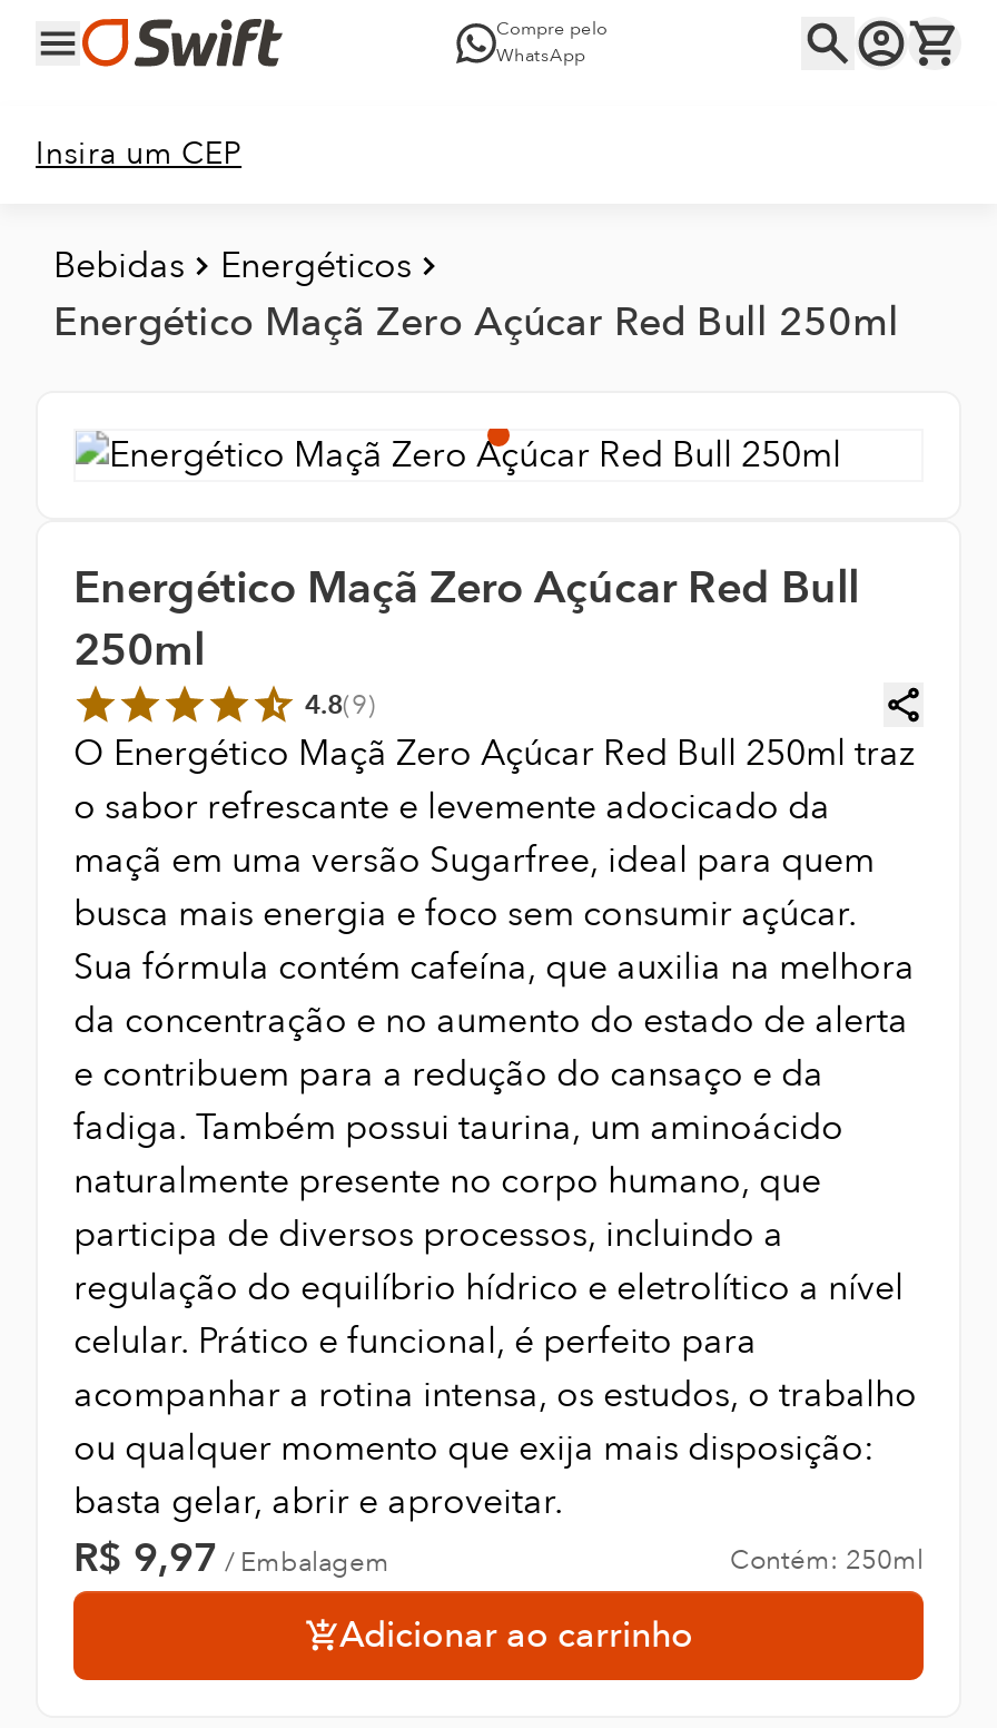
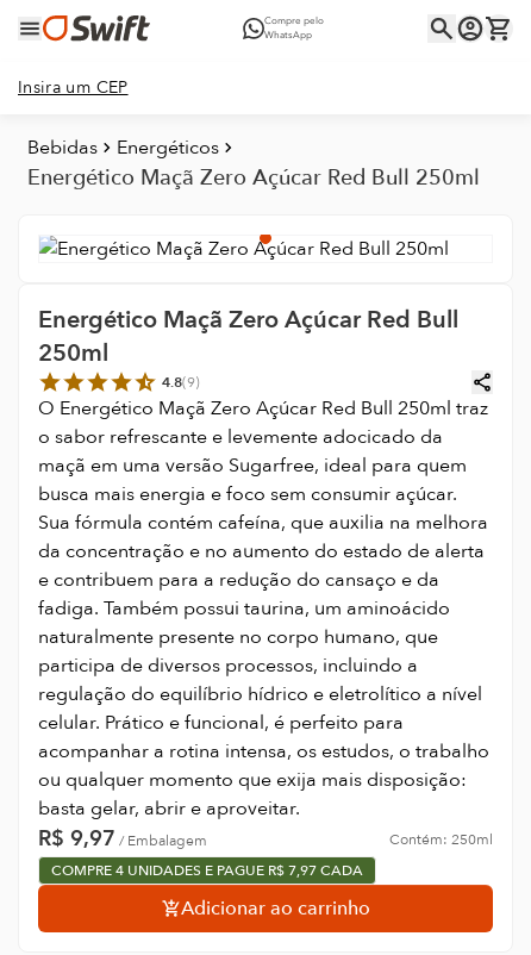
+ COMPRE 4 UNIDADES E PAGUE R$ 7,97 CADA
